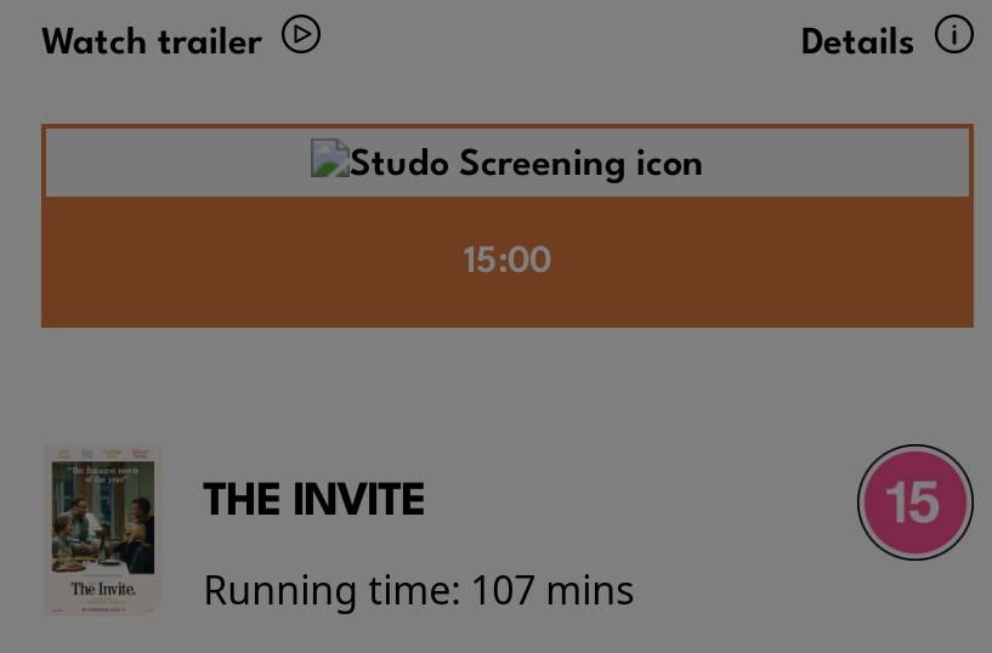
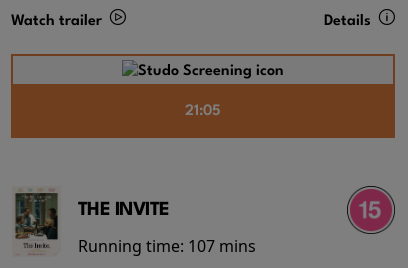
- 15:00
+ 21:05
